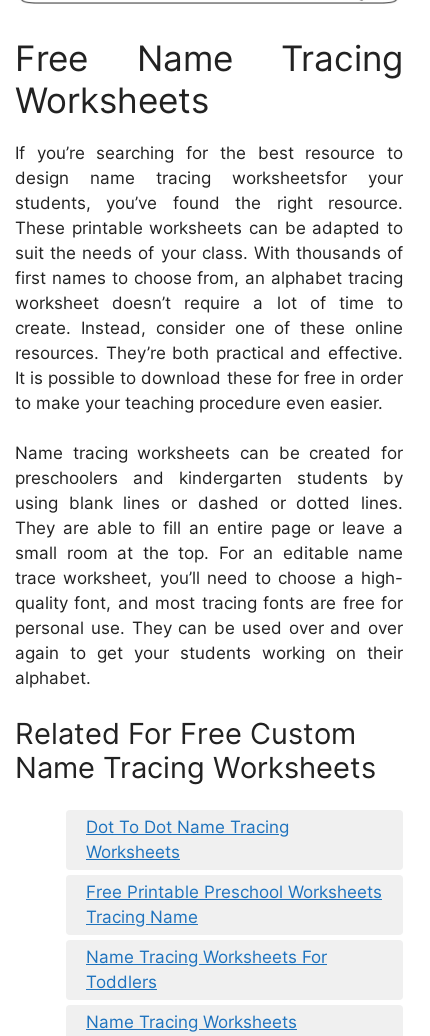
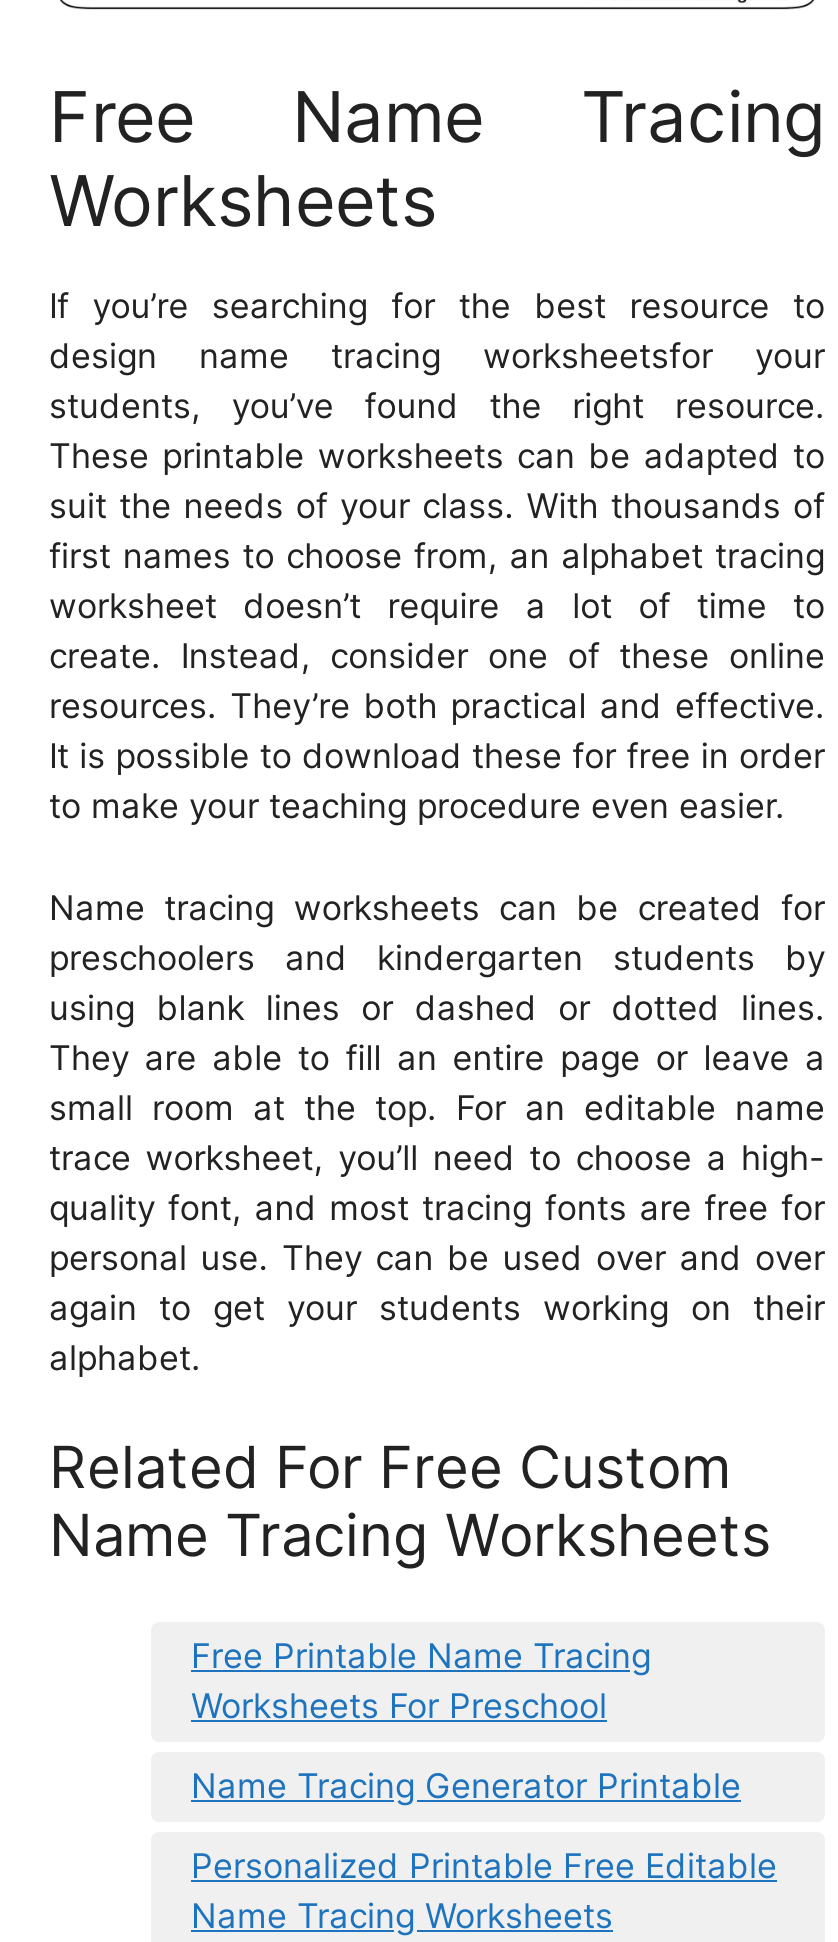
- Dot To Dot Name Tracing
- Worksheets
+ Free Printable Name Tracing
+ Worksheets For Preschool

- Free Printable Preschool Worksheets
- Tracing Name
+ Name Tracing Generator Printable

- Name Tracing Worksheets For
- Toddlers
+ Personalized Printable Free Editable
